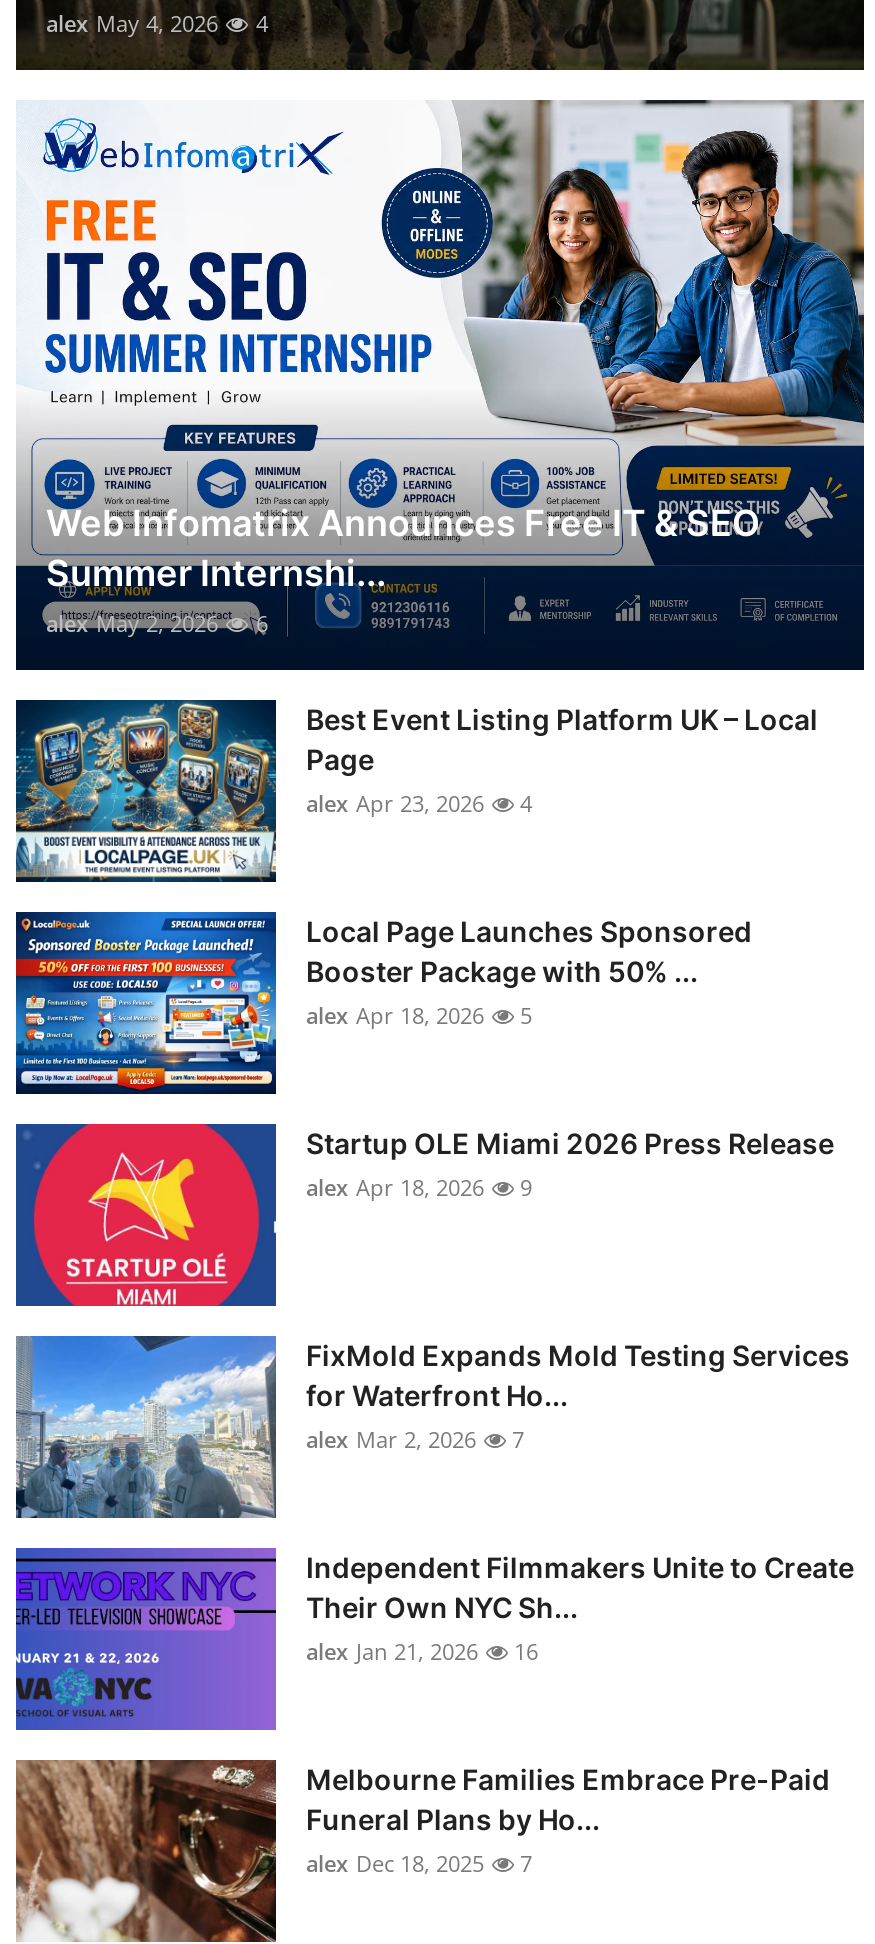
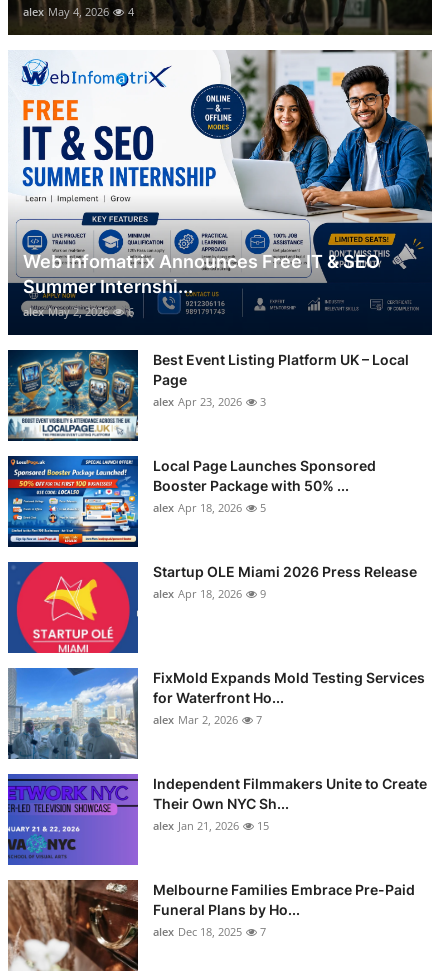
- alex Apr 23, 2026 4
+ alex Apr 23, 2026 3

- alex Jan 21, 2026 16
+ alex Jan 21, 2026 15
